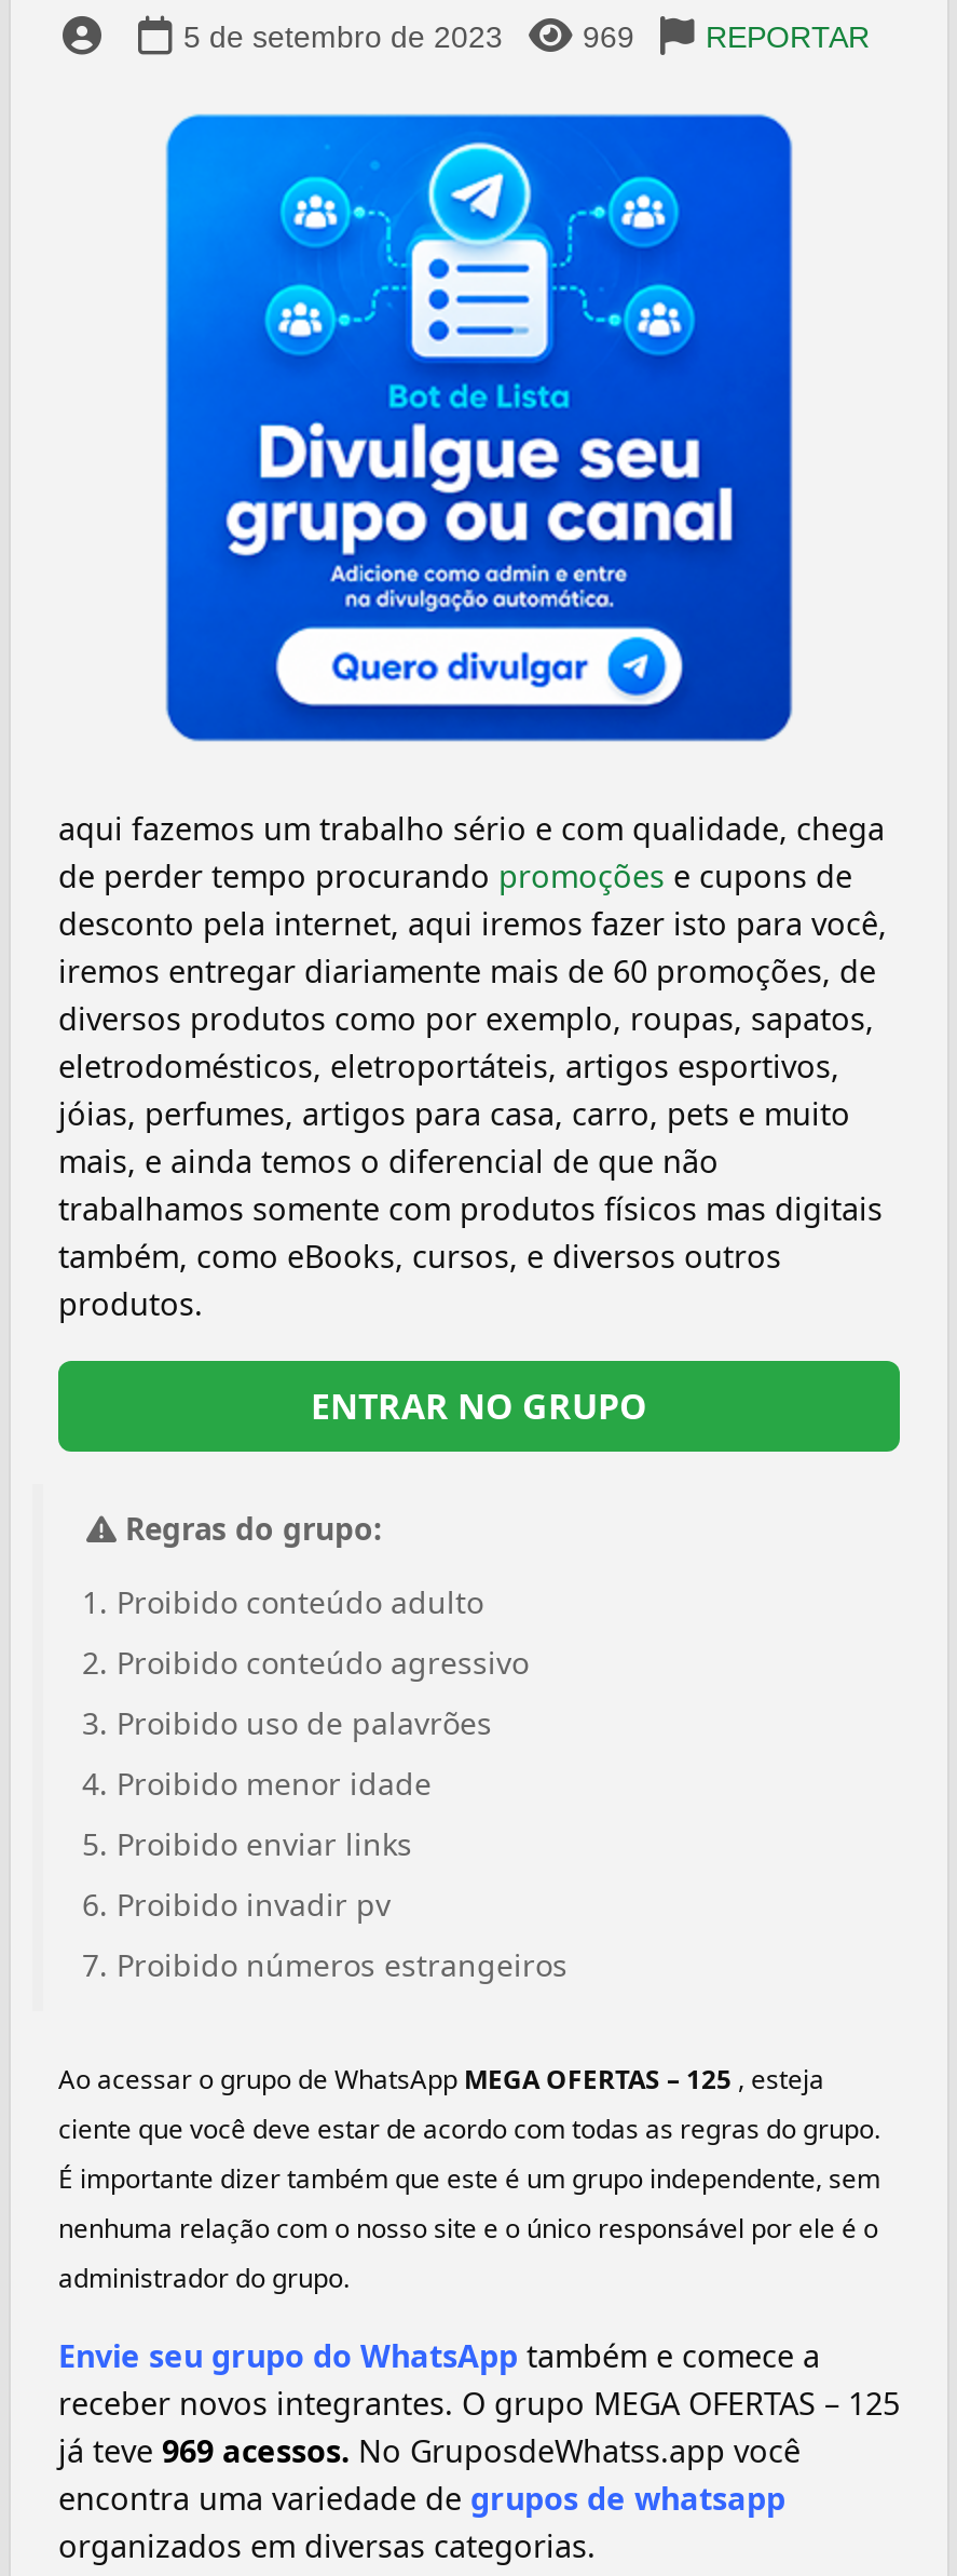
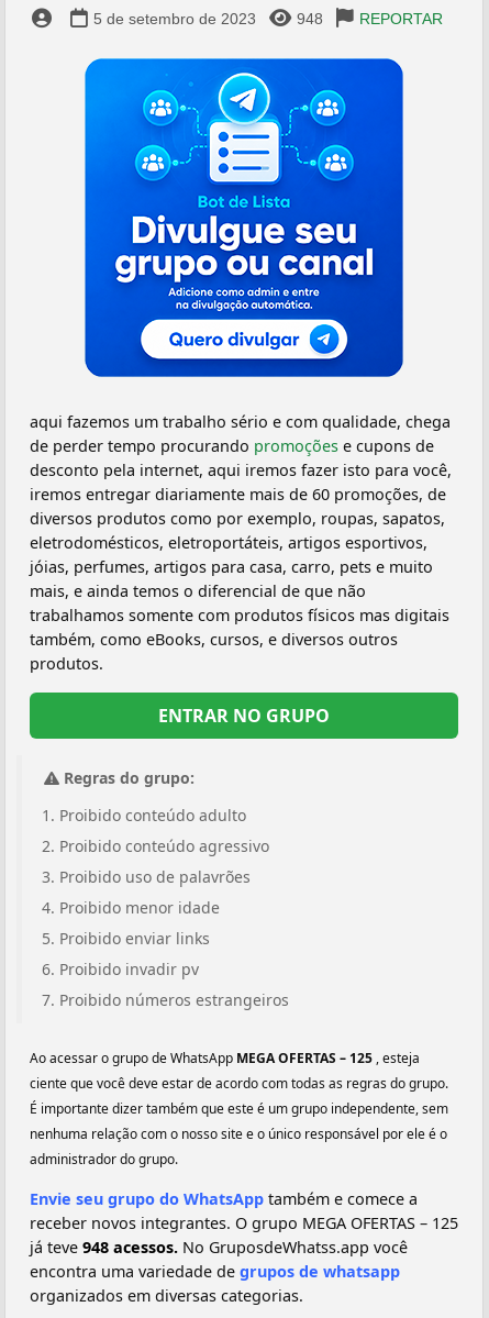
- 969
+ 948

- já teve 969 acessos. No GruposdeWhatss.app você
+ já teve 948 acessos. No GruposdeWhatss.app você
